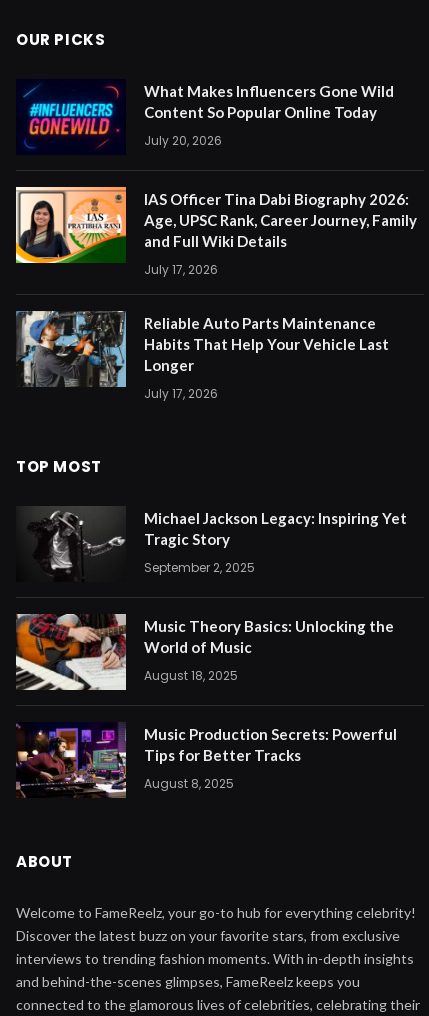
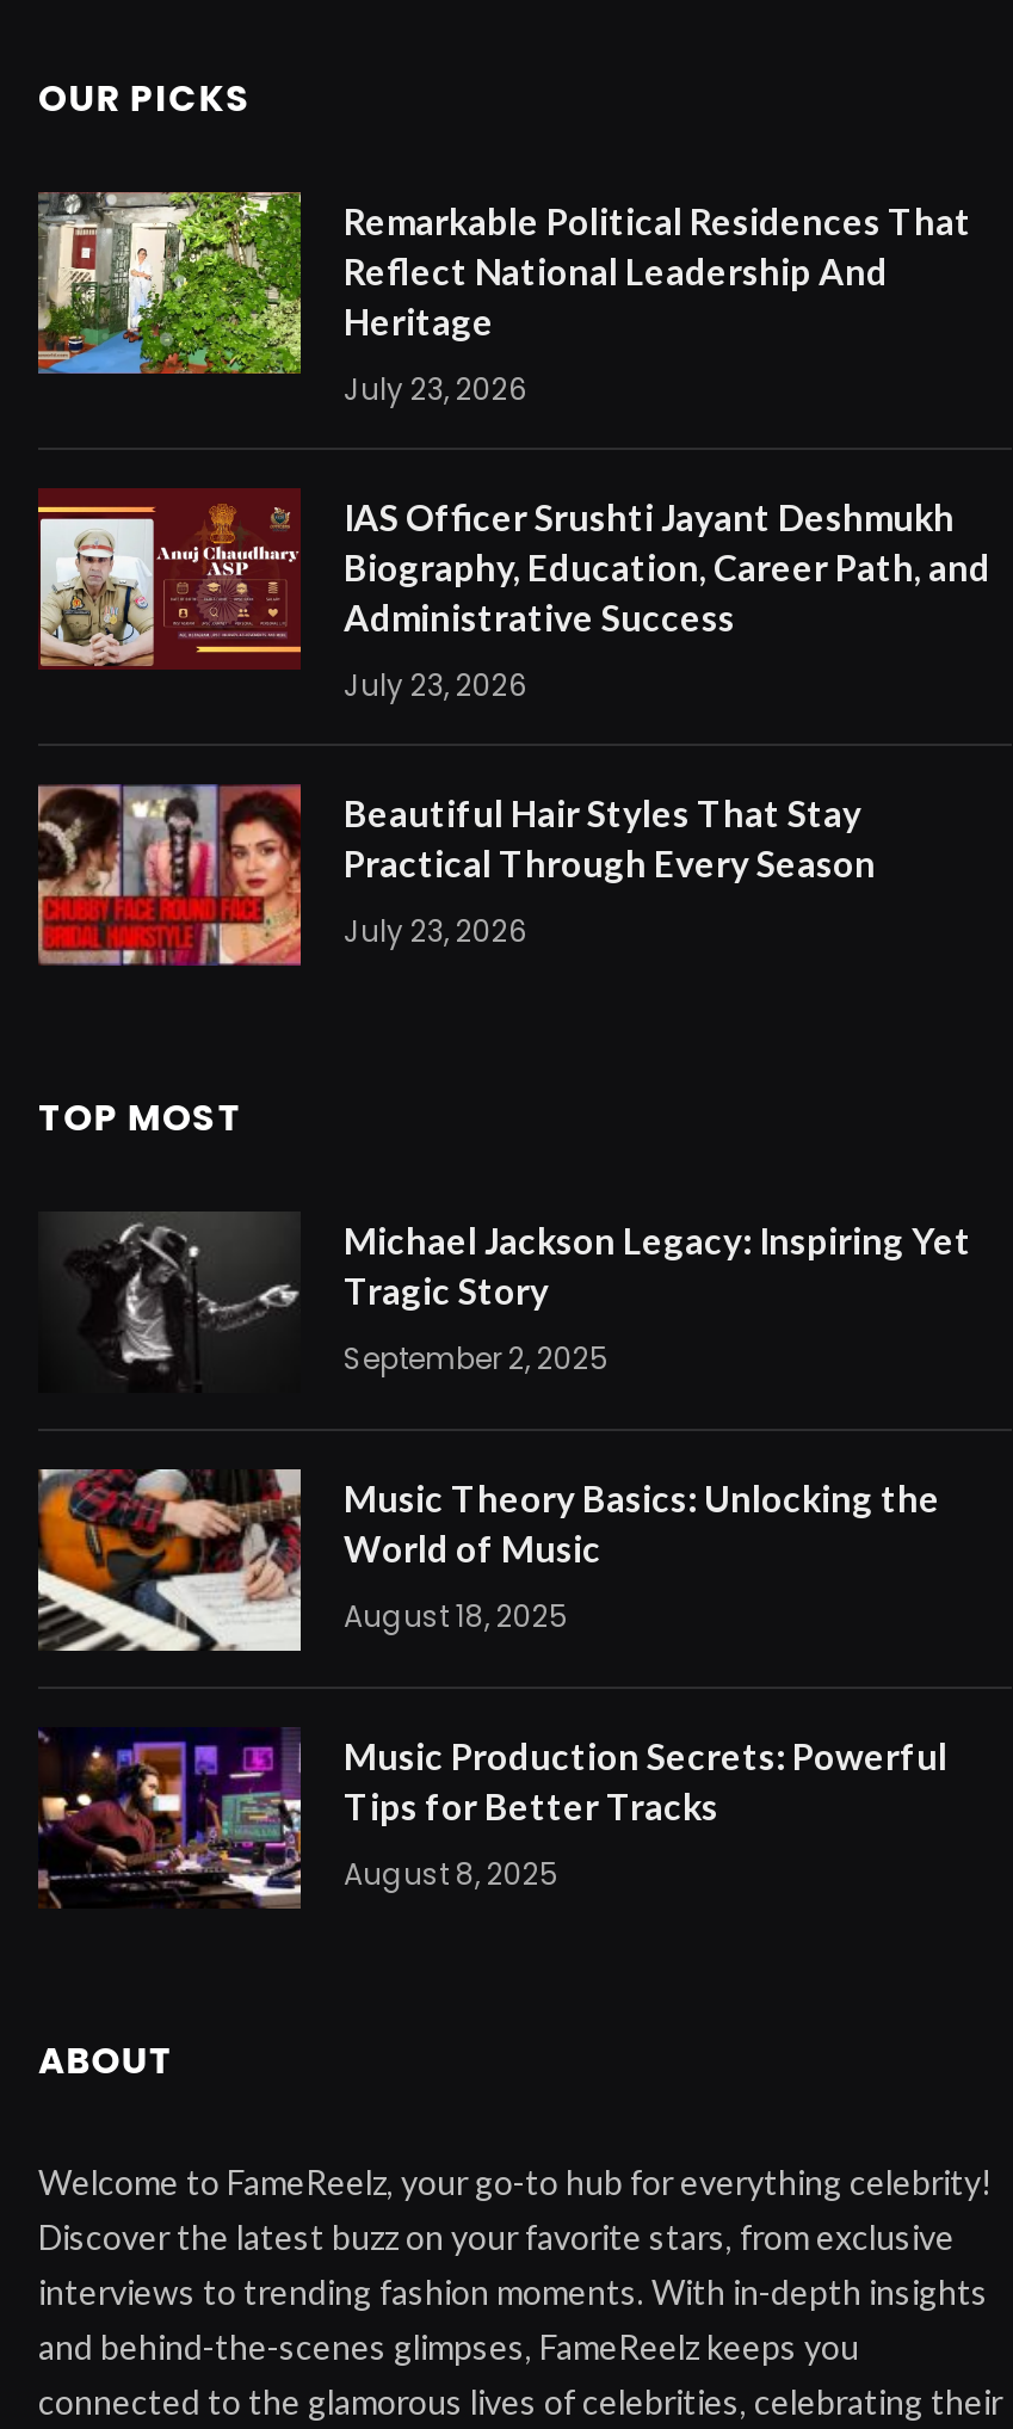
- [image]
- What Makes Influencers Gone Wild
- Content So Popular Online Today
+ [image]
+ Remarkable Political Residences That
+ Reflect National Leadership And
+ Heritage

- July 20, 2026
+ July 23, 2026

- [image]
- IAS Officer Tina Dabi Biography 2026:
- Age, UPSC Rank, Career Journey, Family
- and Full Wiki Details
+ [image]
+ IAS Officer Srushti Jayant Deshmukh
+ Biography, Education, Career Path, and
+ Administrative Success

- July 17, 2026
+ July 23, 2026

- [image]
- Reliable Auto Parts Maintenance
- Habits That Help Your Vehicle Last
- Longer
+ [image]
+ Beautiful Hair Styles That Stay
+ Practical Through Every Season

- July 17, 2026
+ July 23, 2026
